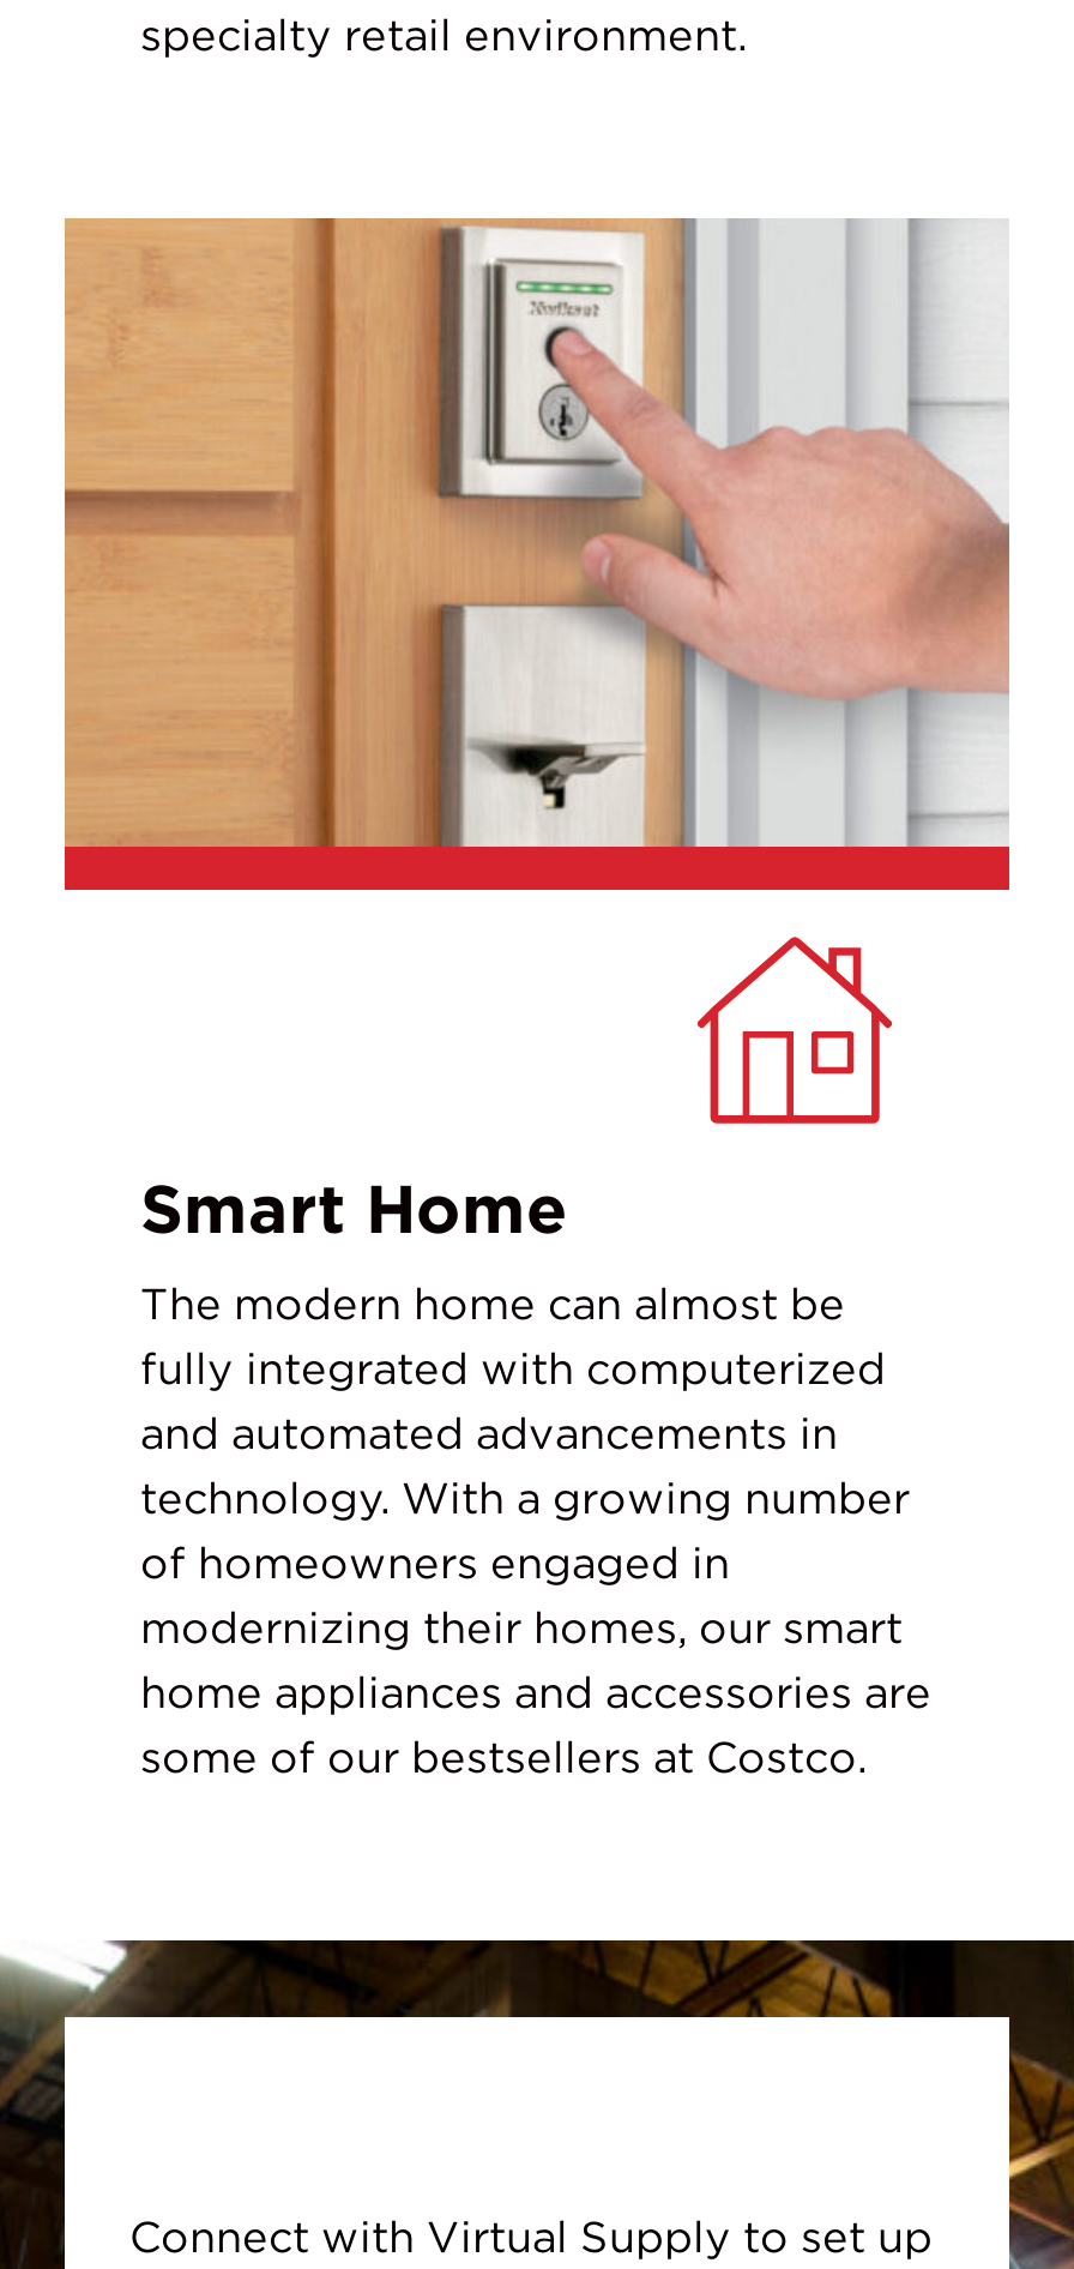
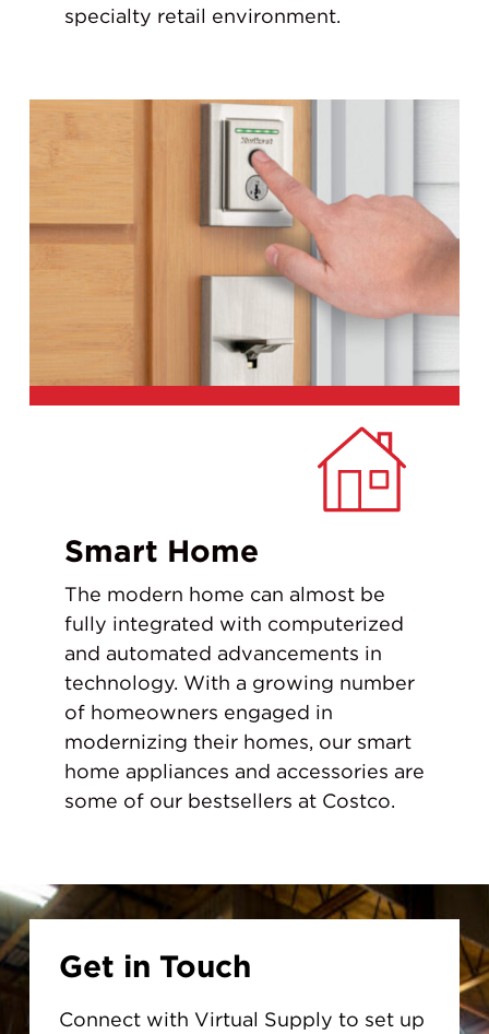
+ Get in Touch
